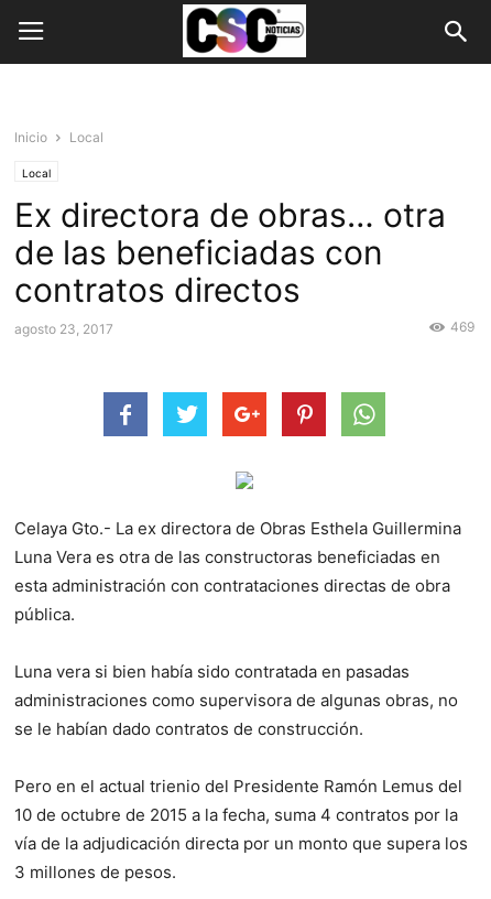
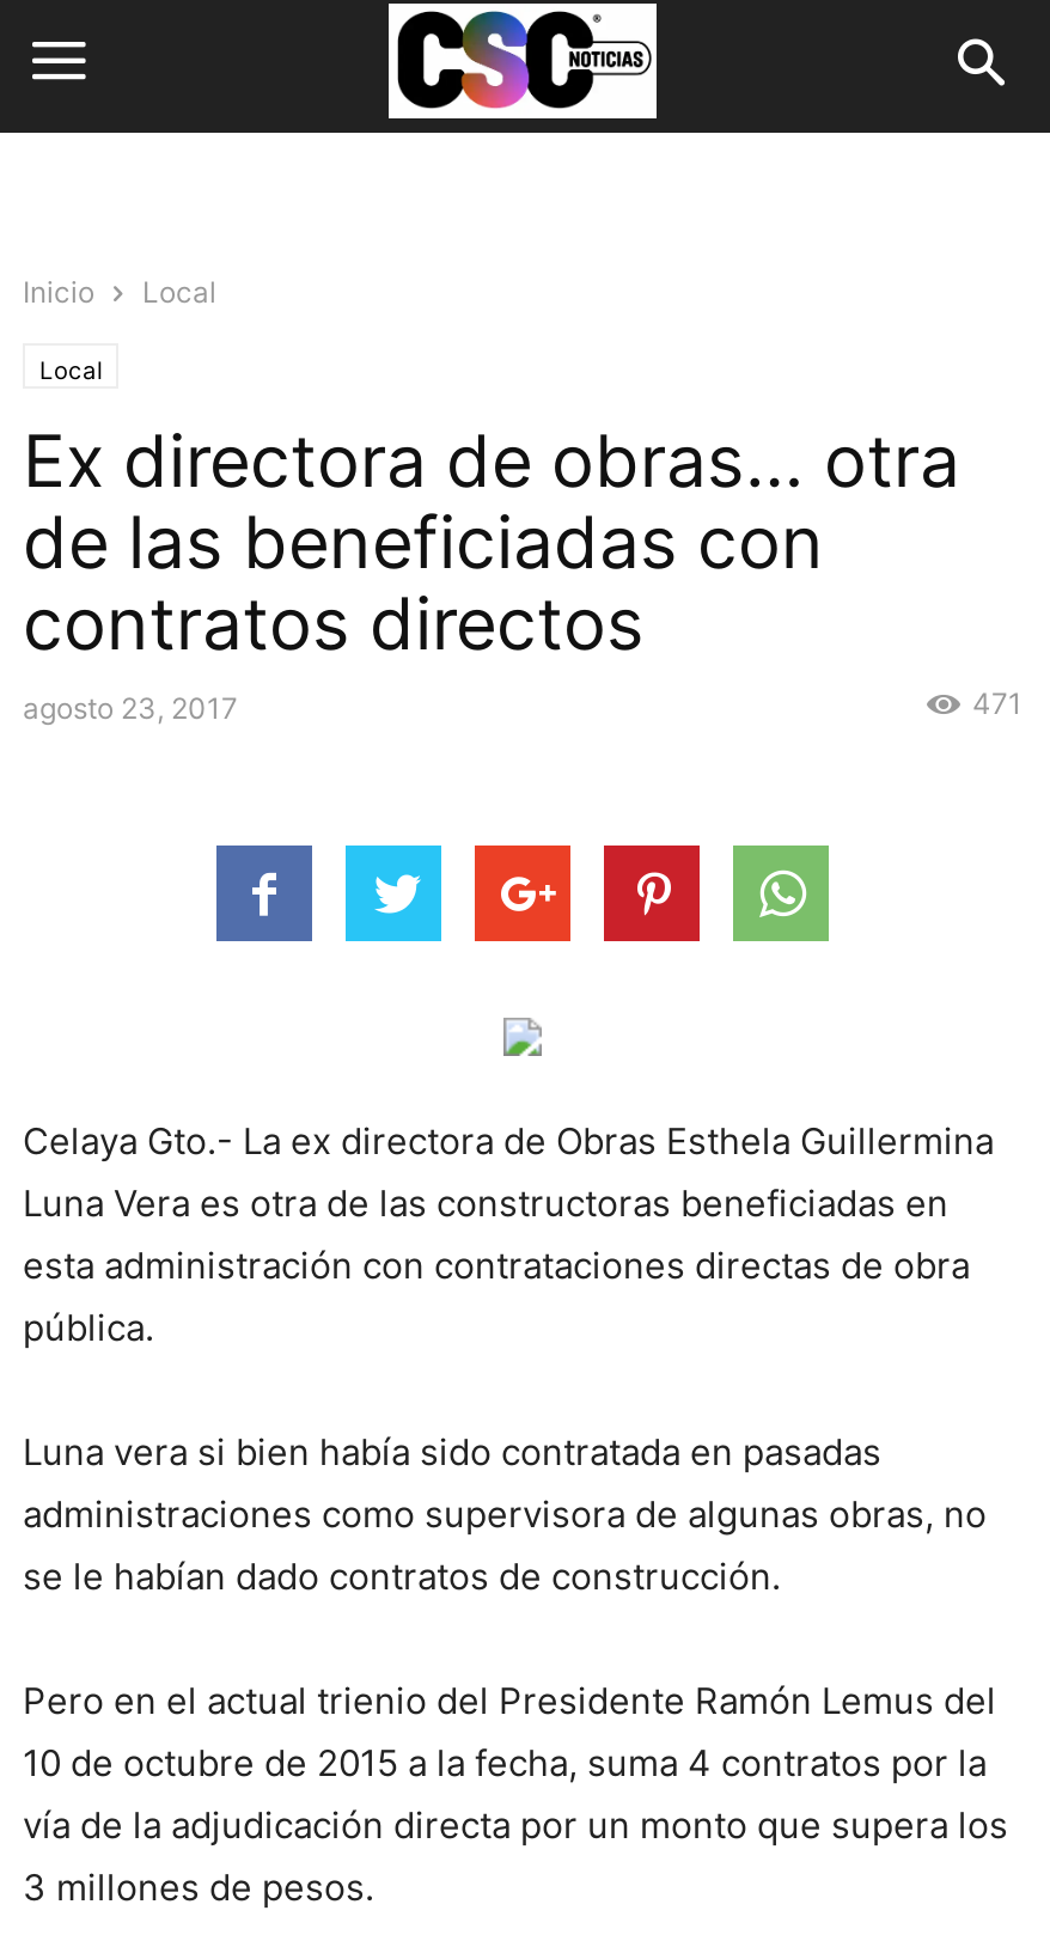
- 469
+ 471
